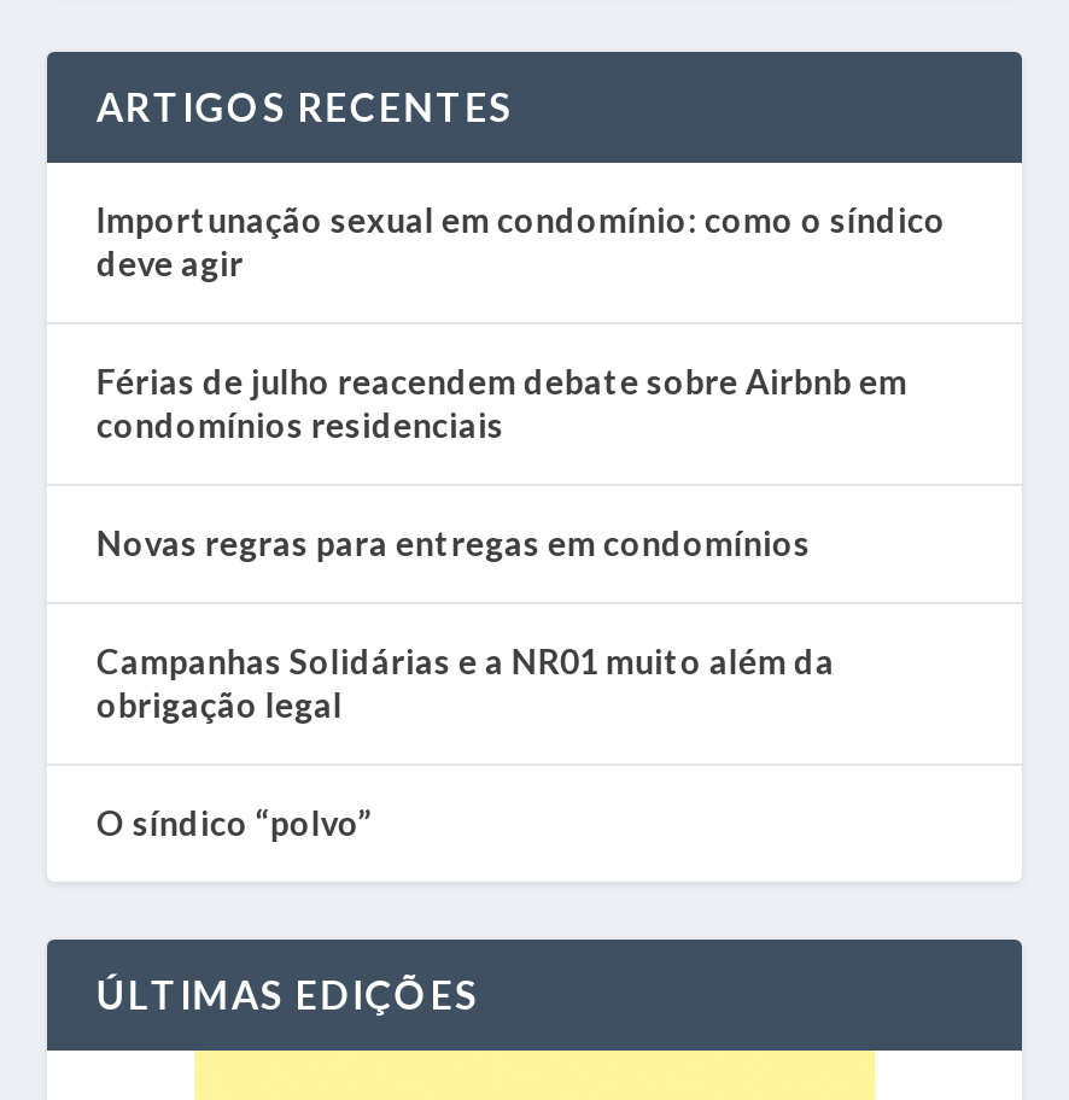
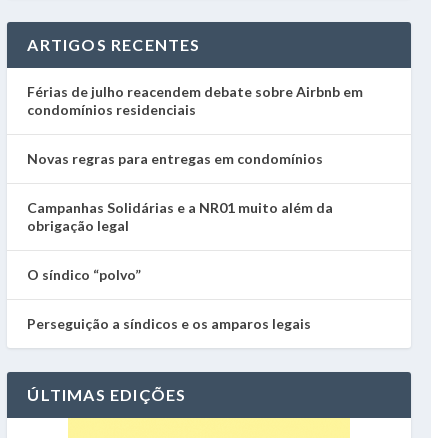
- Importunação sexual em condomínio: como o síndico
- deve agir

moved up: Férias de julho reacendem debate sobre Airbnb em | condomínios residenciais | Novas regras para entregas em condomínios | Campanhas Solidárias e a NR01 muito além da | obrigação legal | O síndico “polvo”

+ Perseguição a síndicos e os amparos legais
